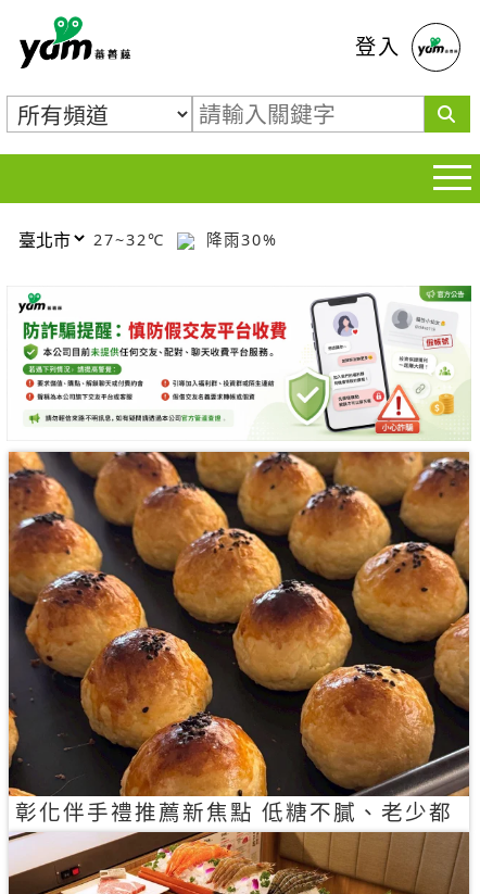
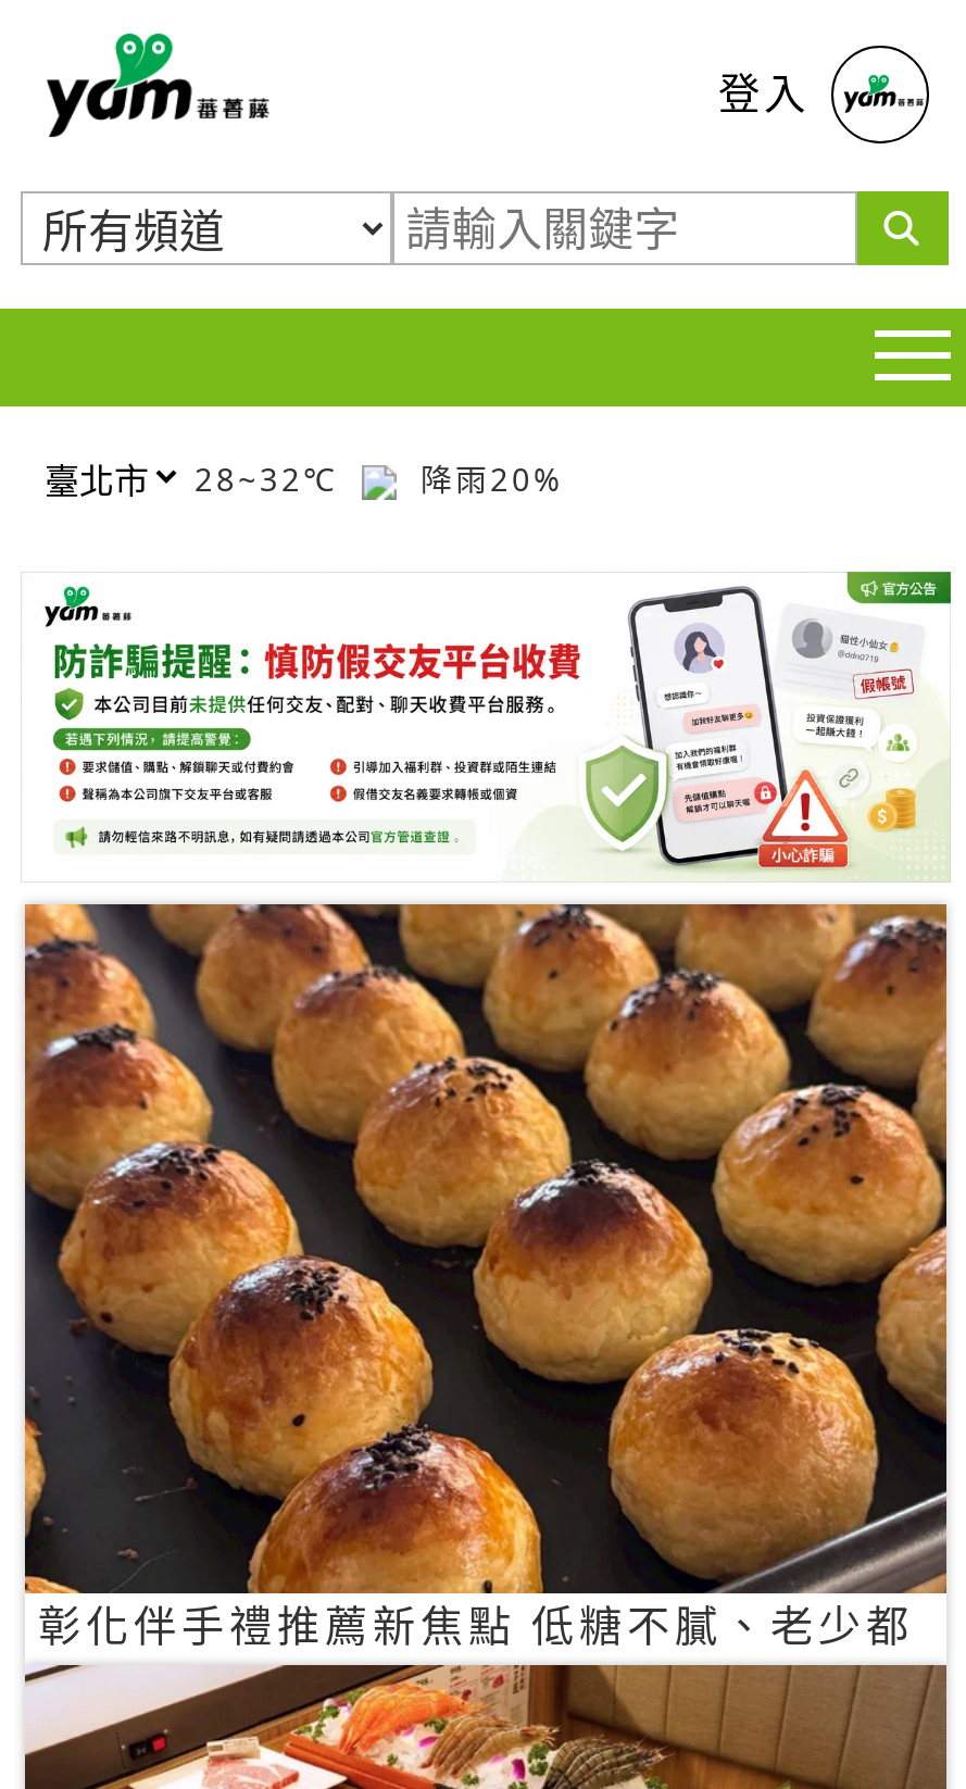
- 27~32℃
+ 28~32℃

- 降雨30%
+ 降雨20%
